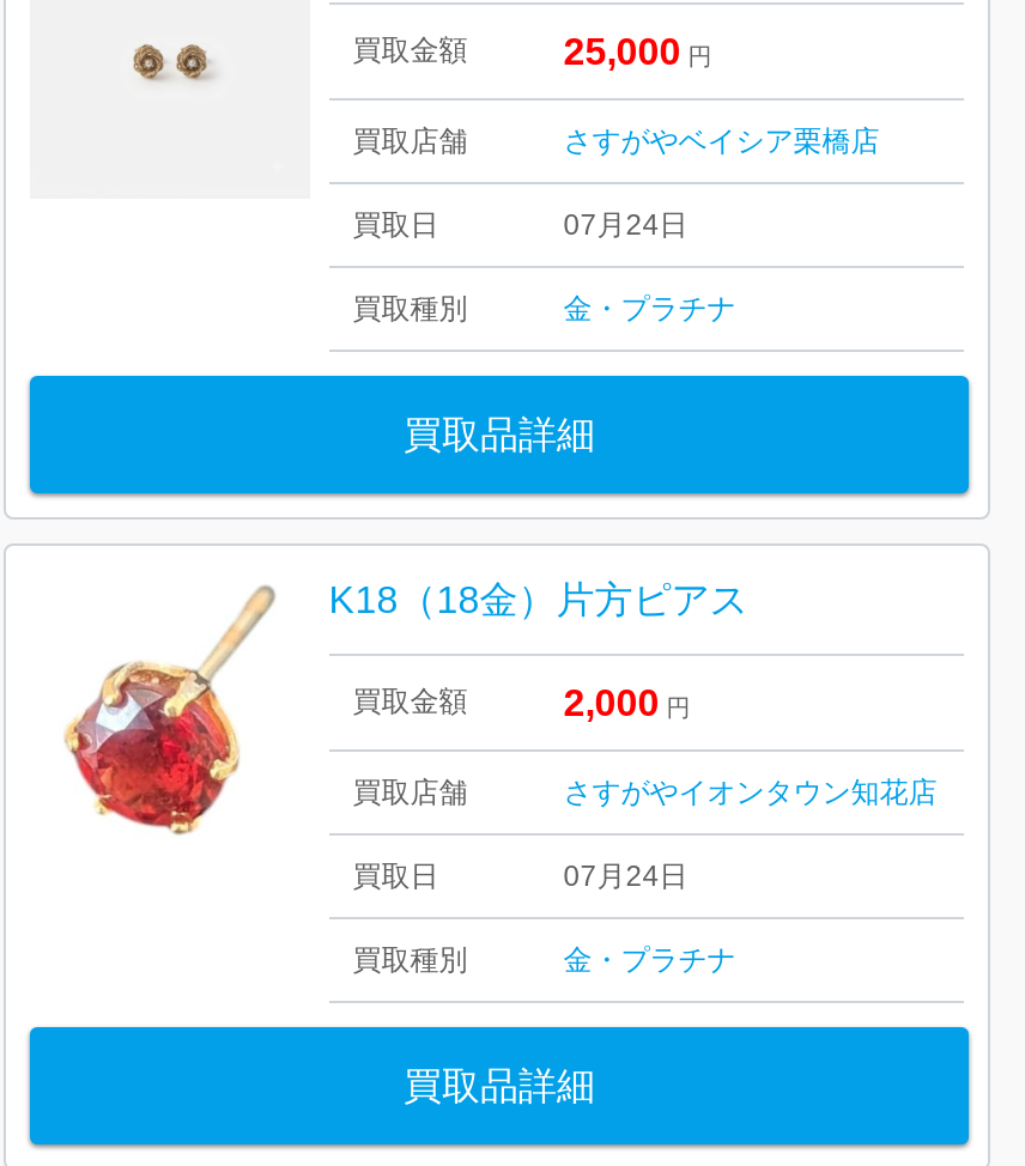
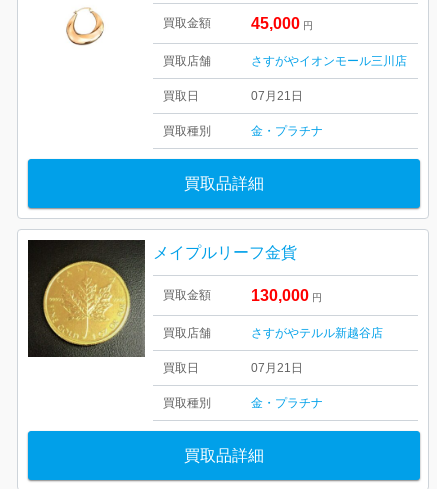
- [image]
+ [image]

- 25,000 円
+ 45,000 円

- さすがやベイシア栗橋店
+ さすがやイオンモール三川店

- 07月24日
+ 07月21日

- [image]
- K18（18金）片方ピアス
+ [image]
+ メイプルリーフ金貨

- 2,000 円
+ 130,000 円

- さすがやイオンタウン知花店
+ さすがやテルル新越谷店

- 07月24日
+ 07月21日
